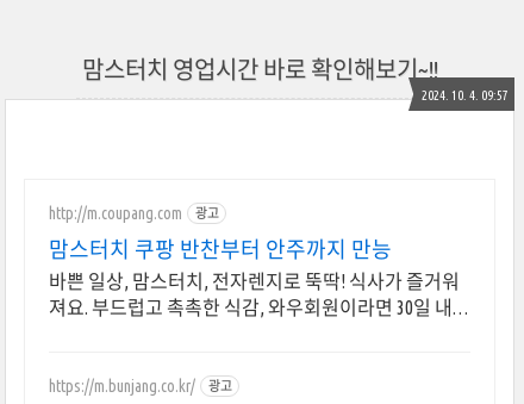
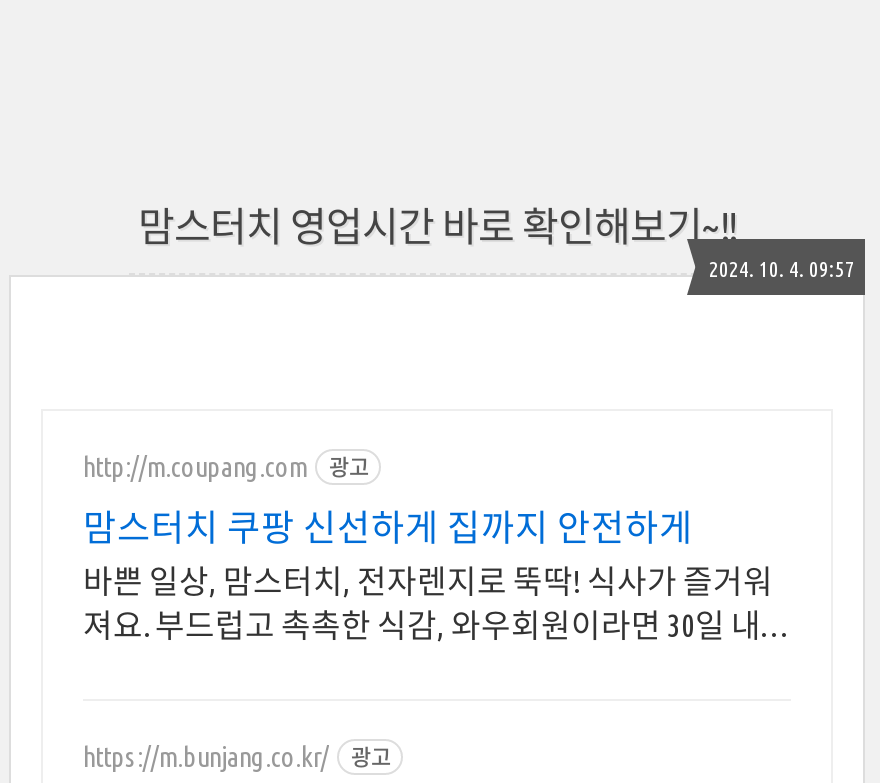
- 맘스터치 쿠팡 반찬부터 안주까지 만능
+ 맘스터치 쿠팡 신선하게 집까지 안전하게
